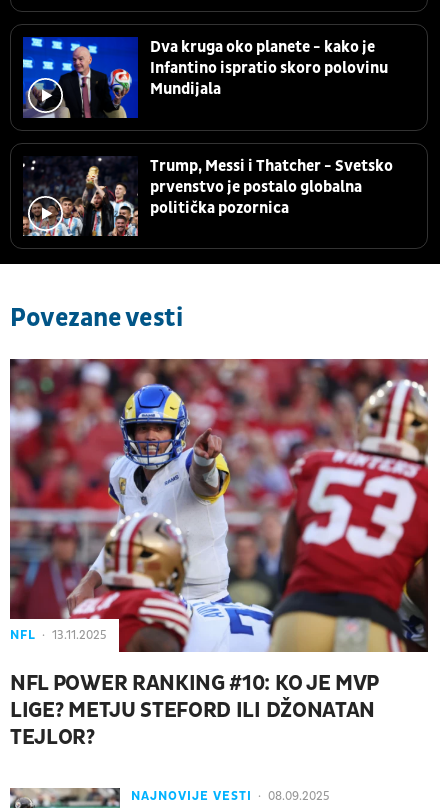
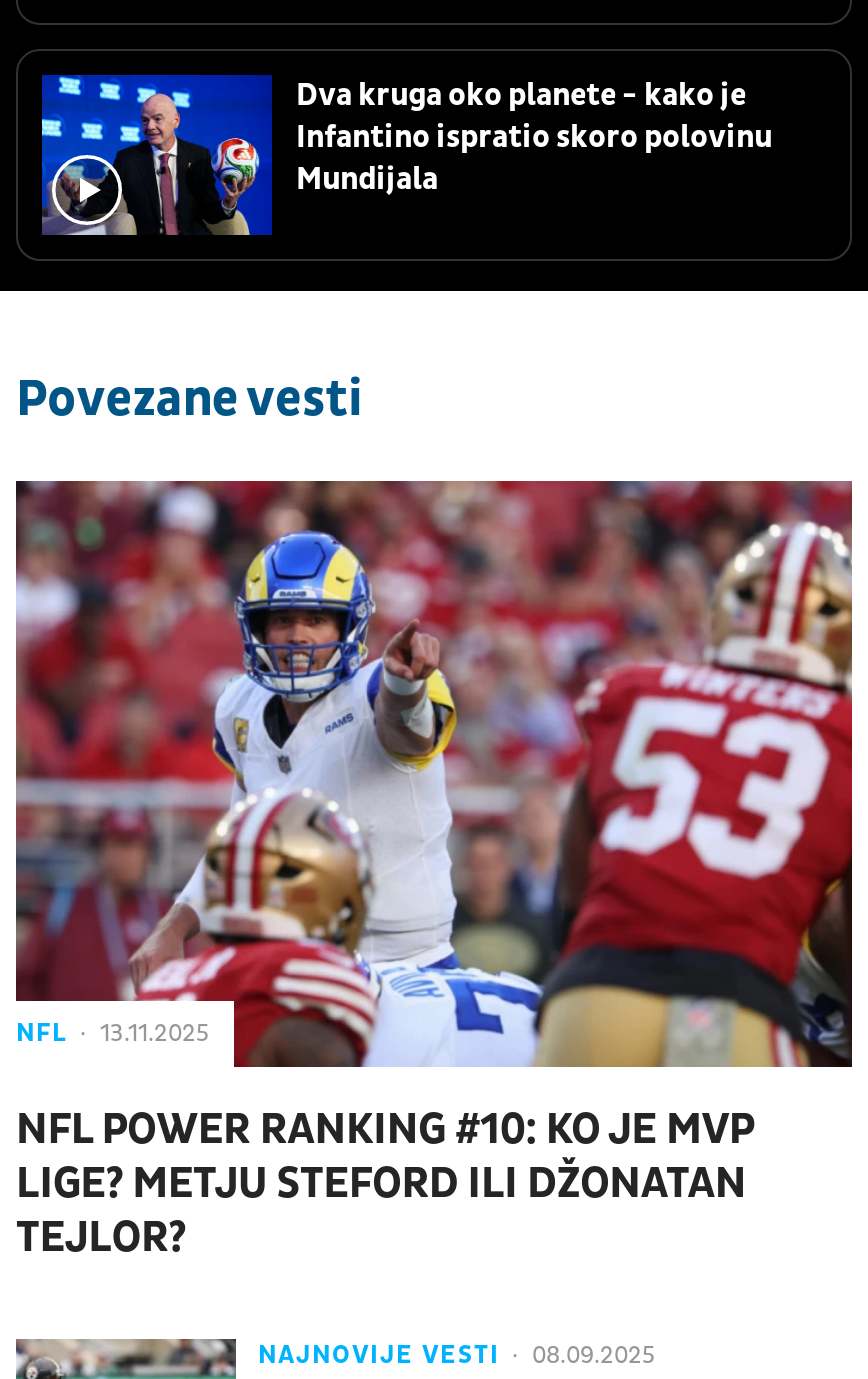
- [image]
- Trump, Messi i Thatcher - Svetsko
- prvenstvo je postalo globalna
- politička pozornica
